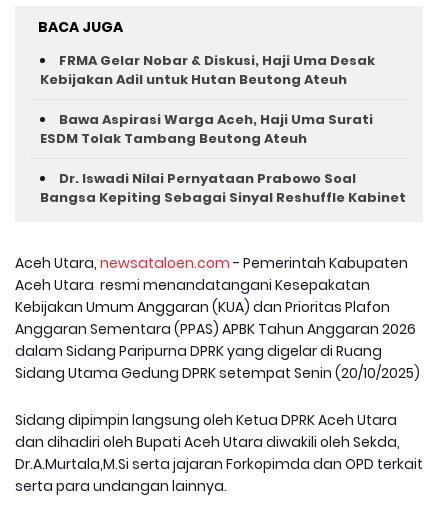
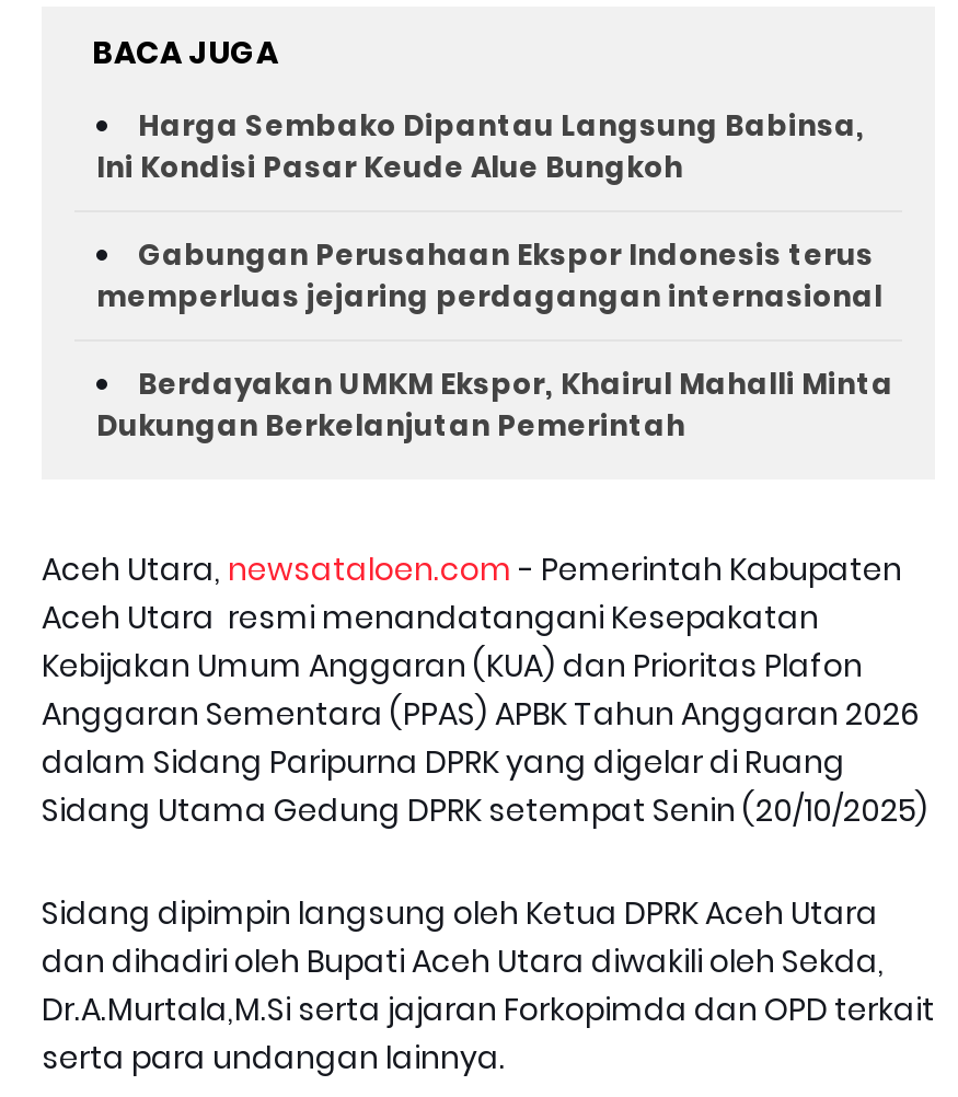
- FRMA Gelar Nobar & Diskusi, Haji Uma Desak
- Kebijakan Adil untuk Hutan Beutong Ateuh
+ Harga Sembako Dipantau Langsung Babinsa,
+ Ini Kondisi Pasar Keude Alue Bungkoh

- Bawa Aspirasi Warga Aceh, Haji Uma Surati
- ESDM Tolak Tambang Beutong Ateuh
+ Gabungan Perusahaan Ekspor Indonesis terus
+ memperluas jejaring perdagangan internasional

- Dr. Iswadi Nilai Pernyataan Prabowo Soal
- Bangsa Kepiting Sebagai Sinyal Reshuffle Kabinet
+ Berdayakan UMKM Ekspor, Khairul Mahalli Minta
+ Dukungan Berkelanjutan Pemerintah
